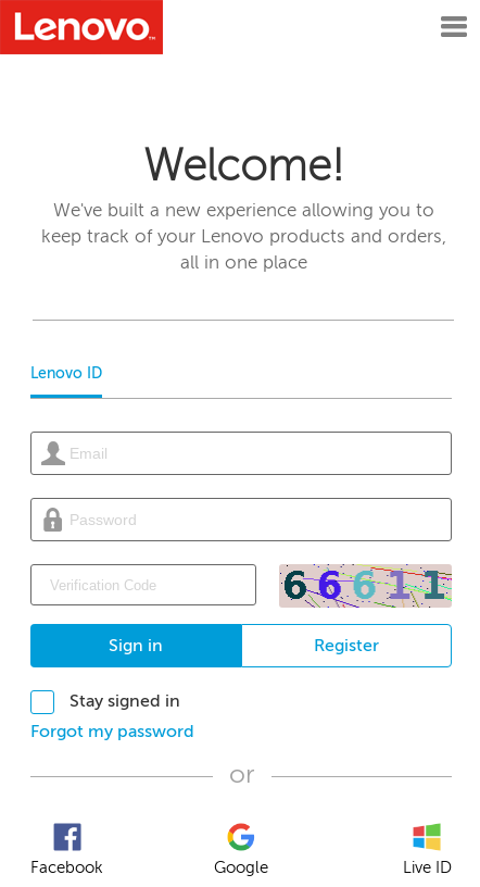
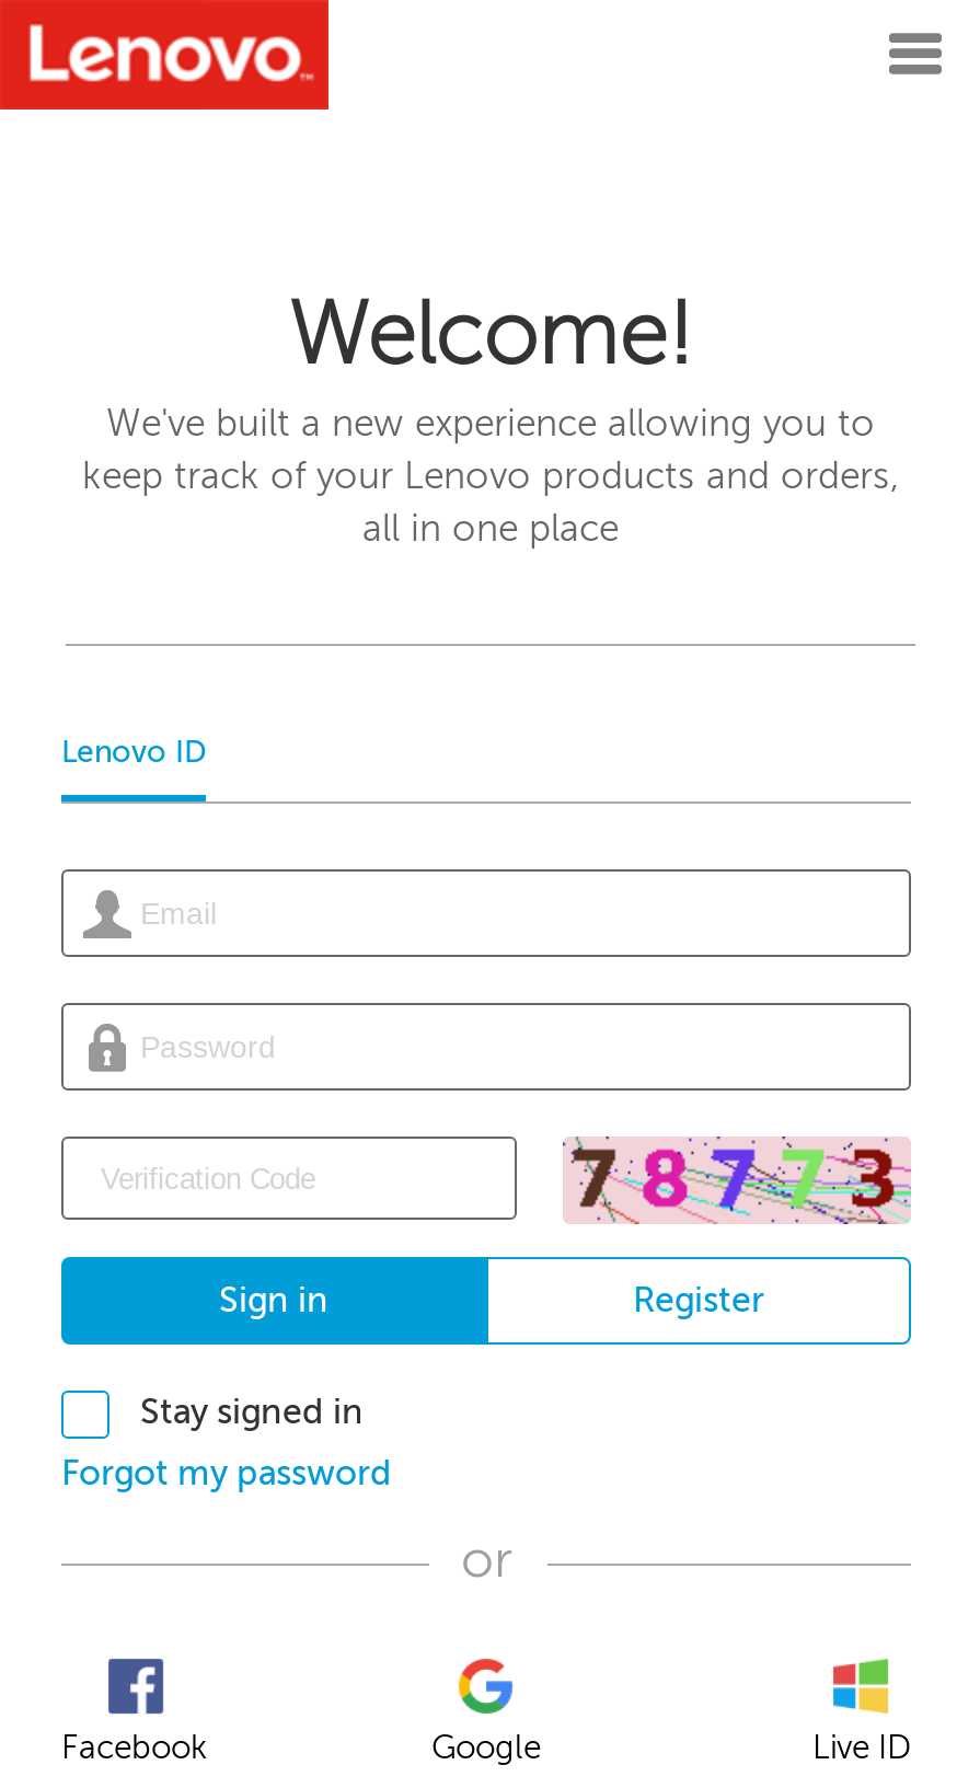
- [image]
+ [image]
